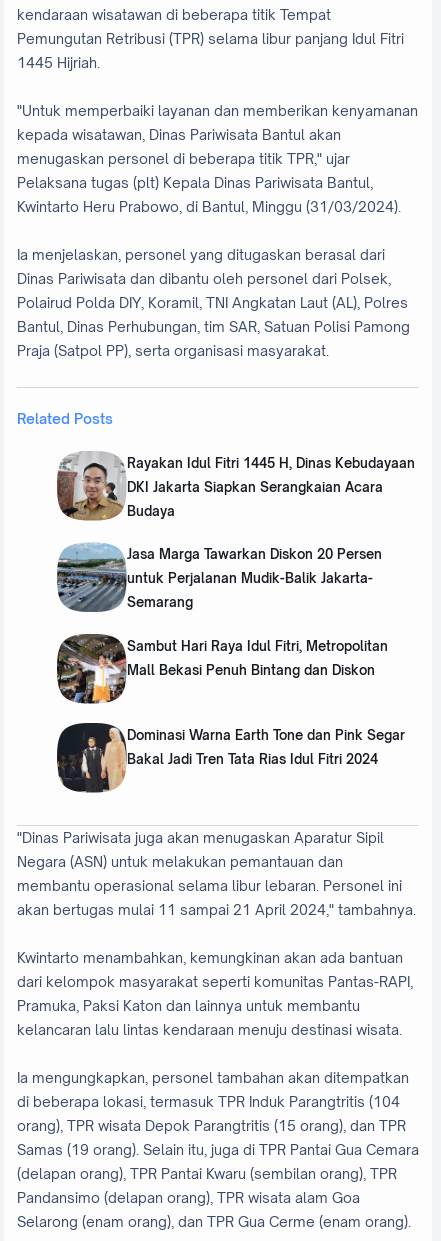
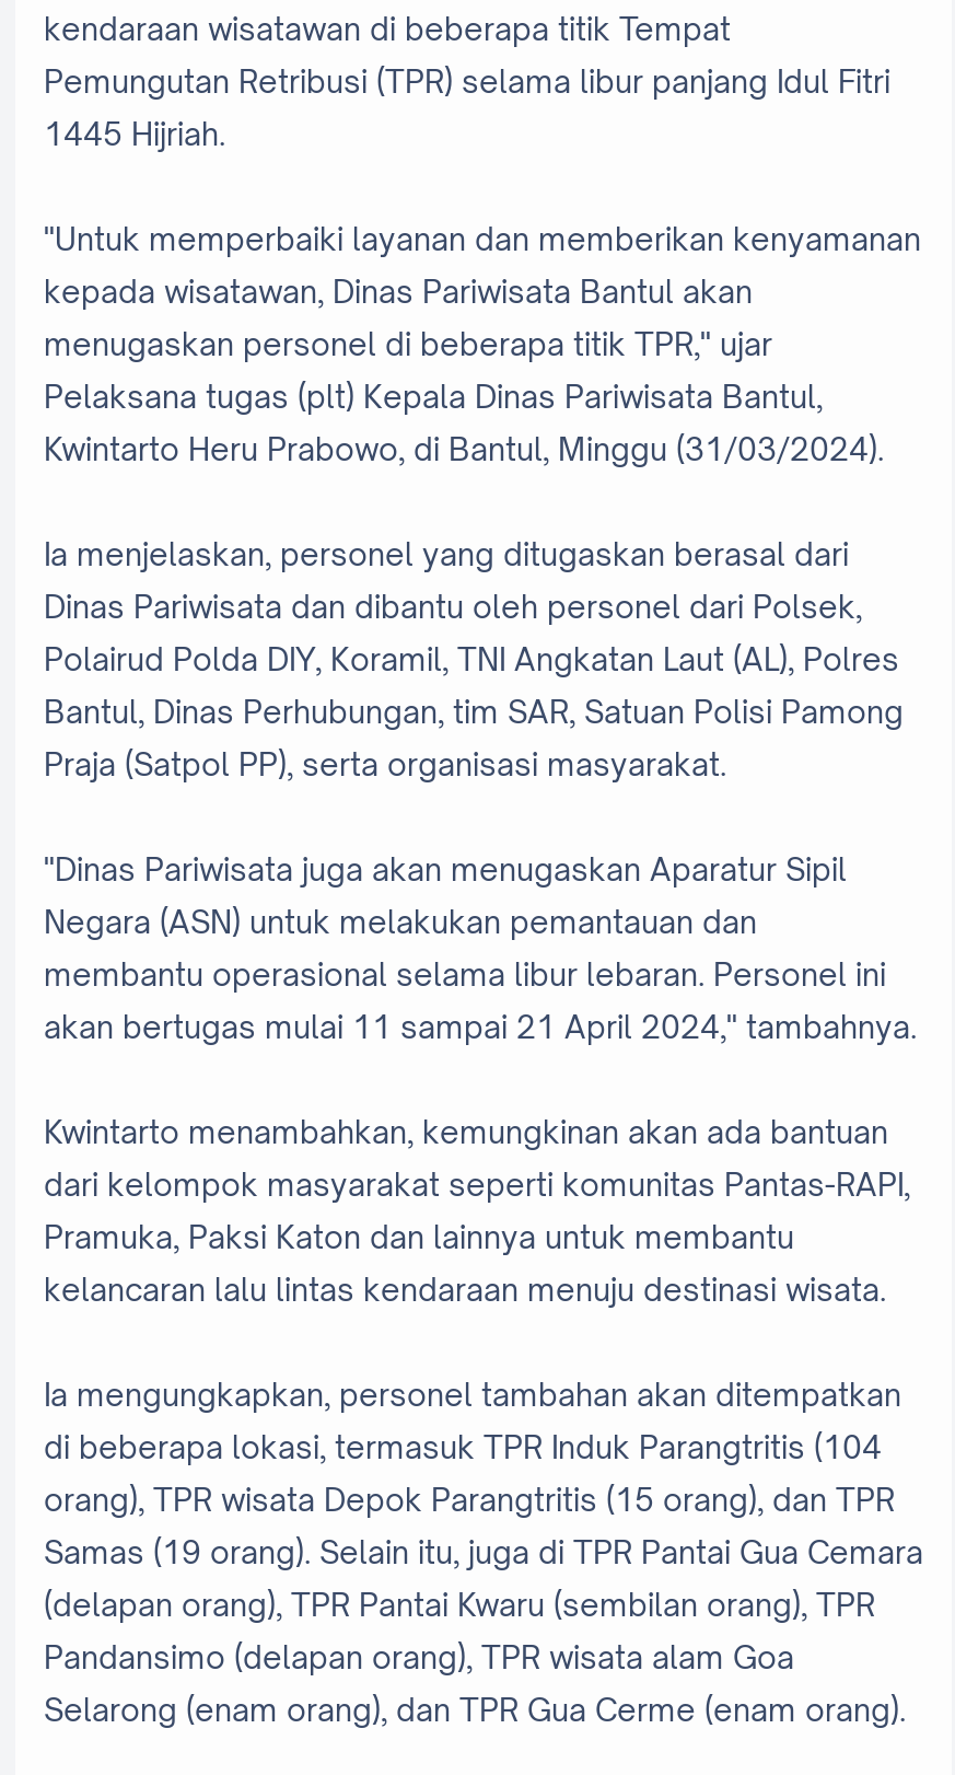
- [image]
- Related Posts
- Rayakan Idul Fitri 1445 H, Dinas Kebudayaan
- DKI Jakarta Siapkan Serangkaian Acara
- Budaya
- Jasa Marga Tawarkan Diskon 20 Persen
- untuk Perjalanan Mudik-Balik Jakarta-
- Semarang
- Sambut Hari Raya Idul Fitri, Metropolitan
- Mall Bekasi Penuh Bintang dan Diskon

- [image]

- [image]
- Dominasi Warna Earth Tone dan Pink Segar
- Bakal Jadi Tren Tata Rias Idul Fitri 2024

- [image]
